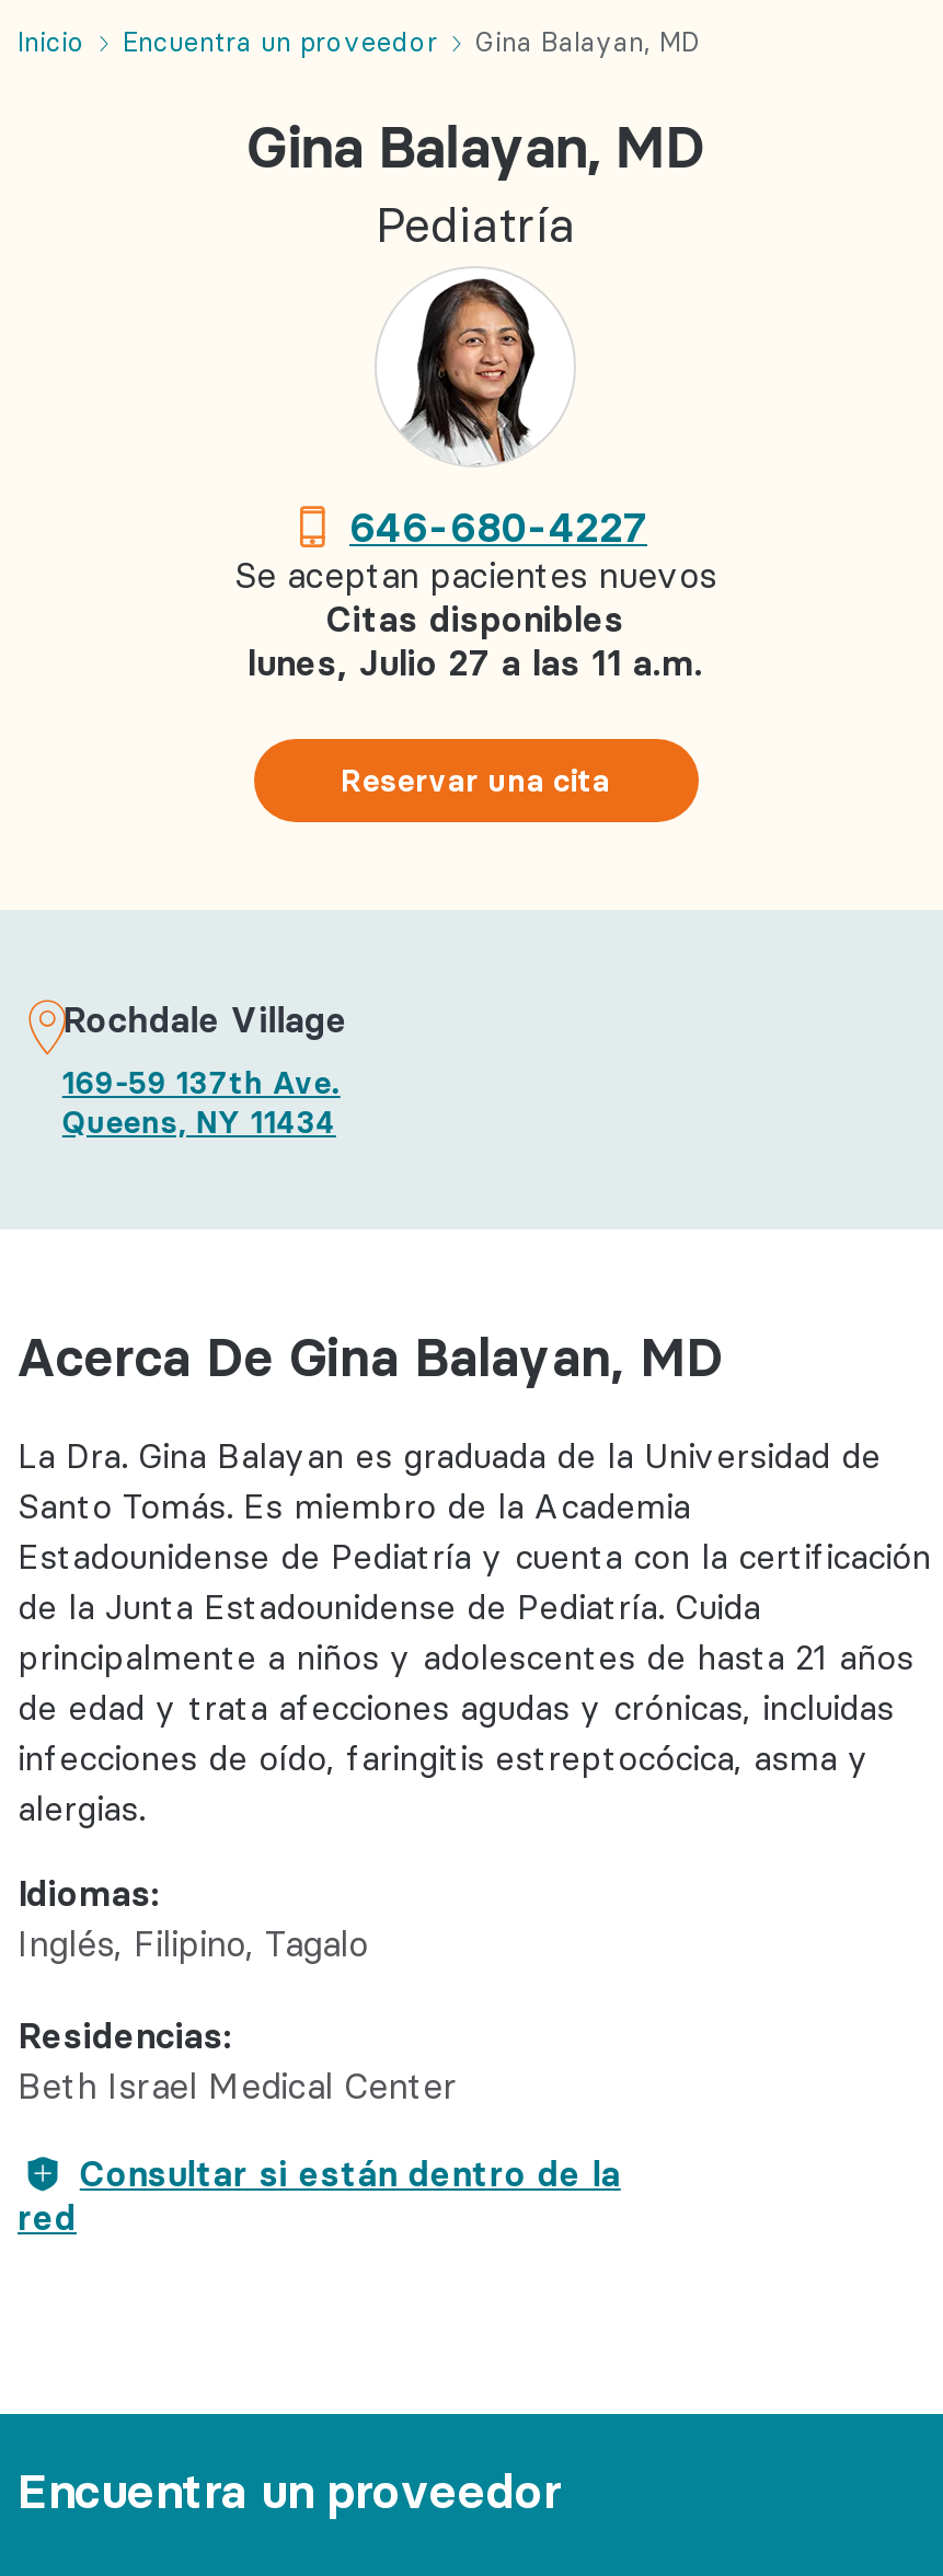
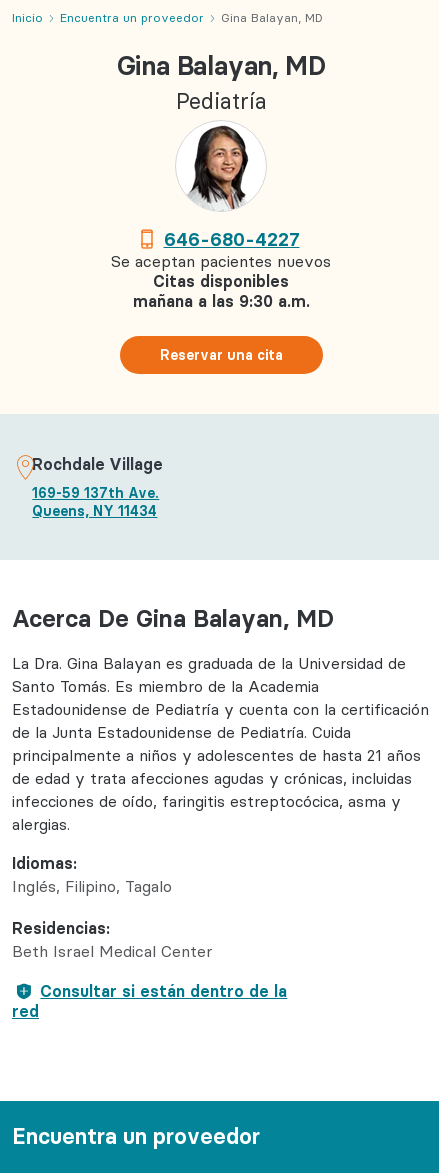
- lunes, Julio 27 a las 11 a.m.
+ mañana a las 9:30 a.m.
